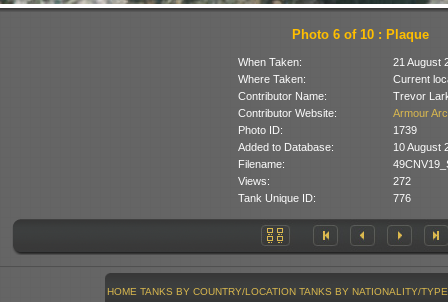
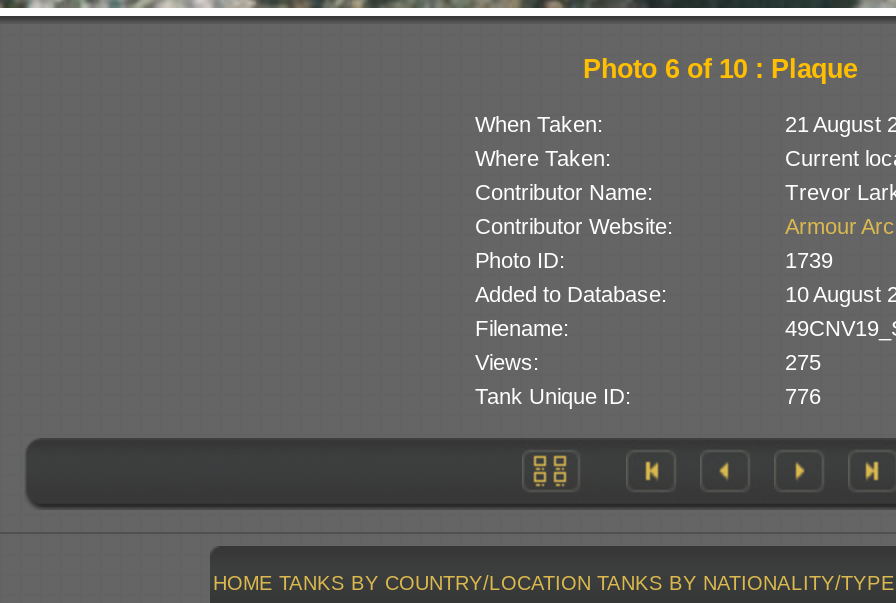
- 272
+ 275
